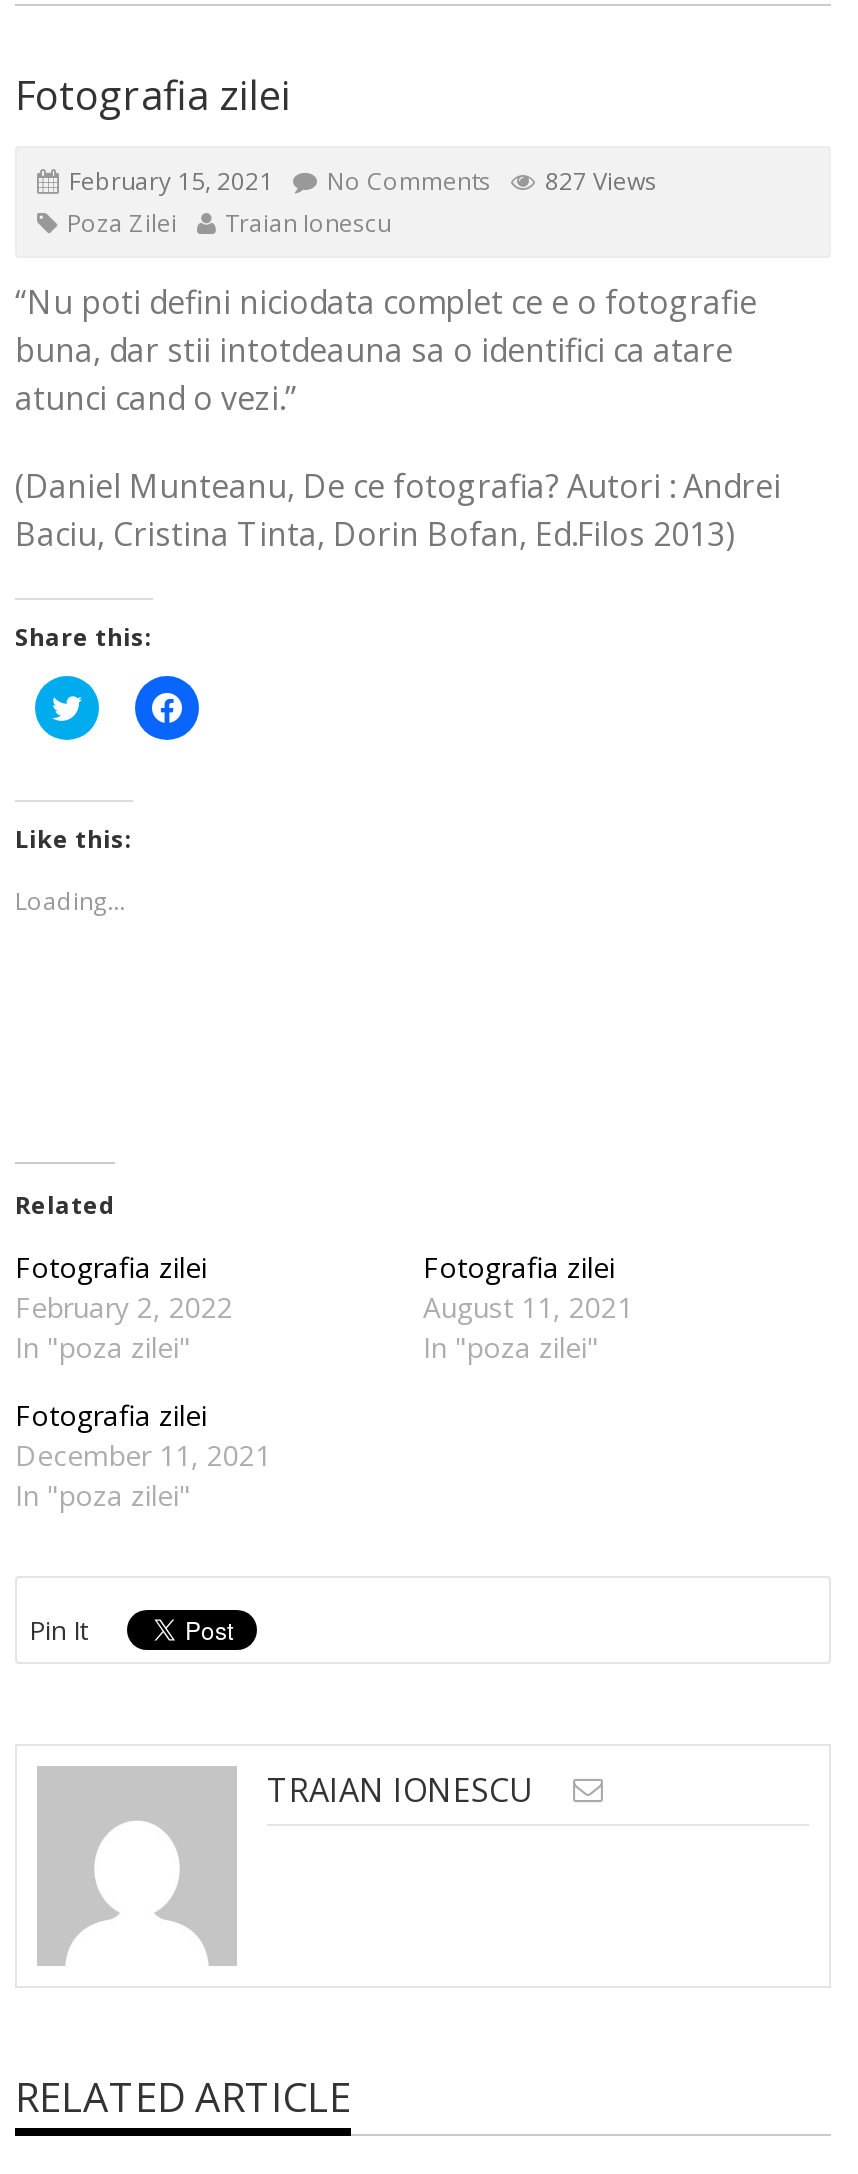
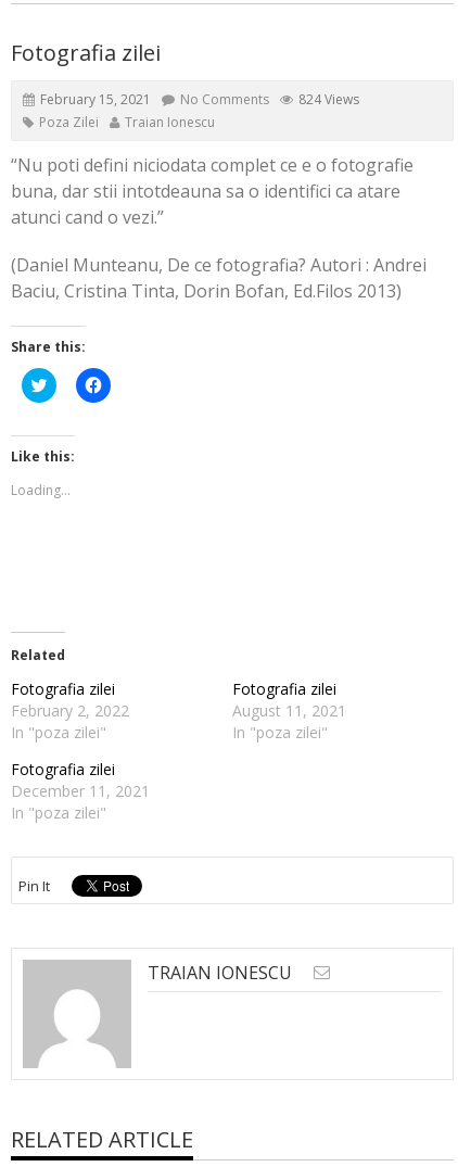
- February 15, 2021 No Comments 827 Views
+ February 15, 2021 No Comments 824 Views
